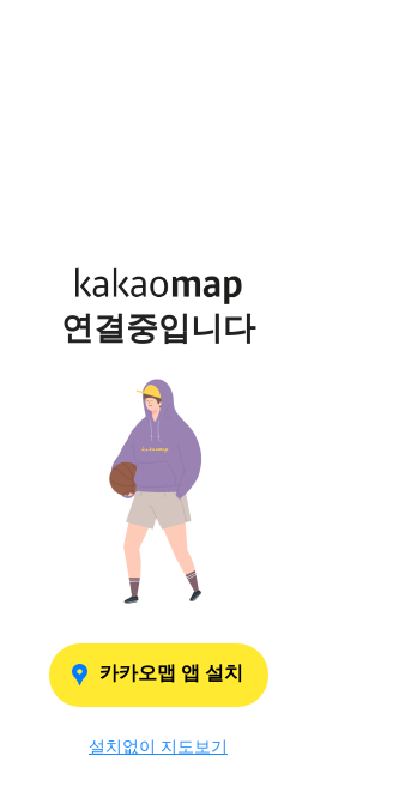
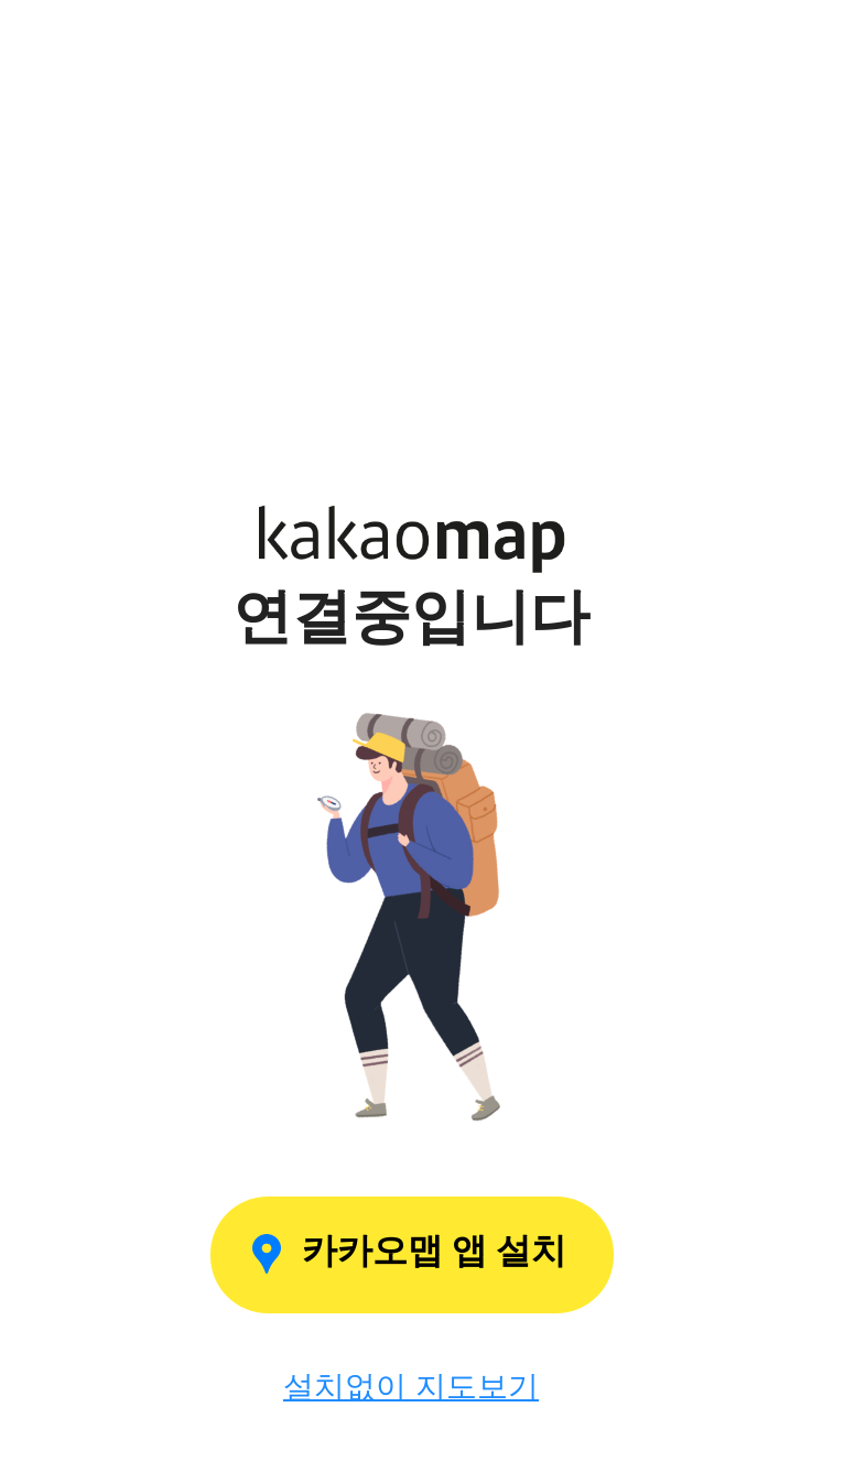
- [image]
+ [image]
